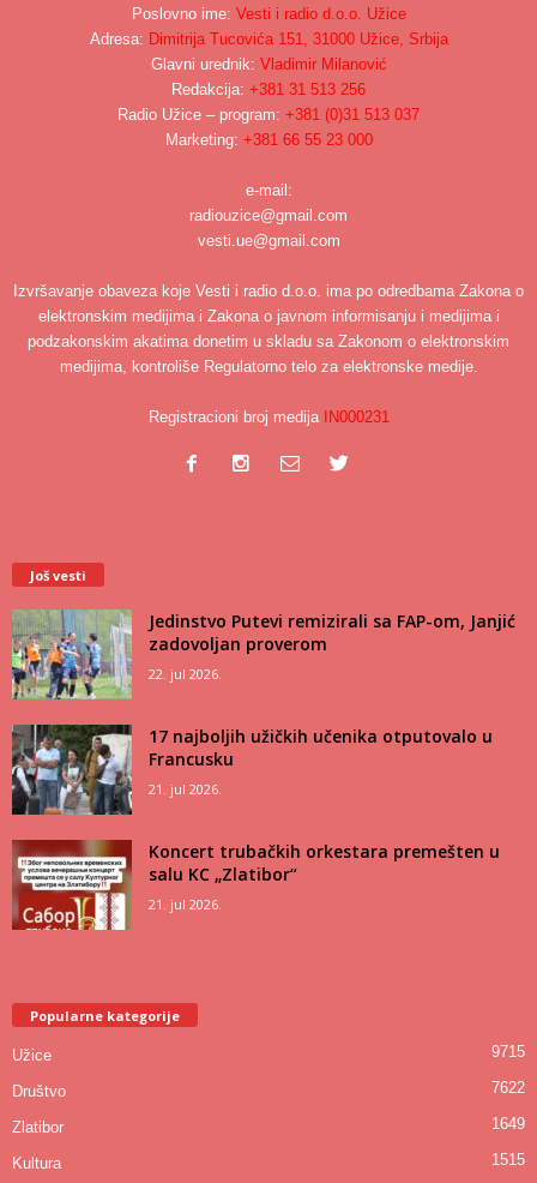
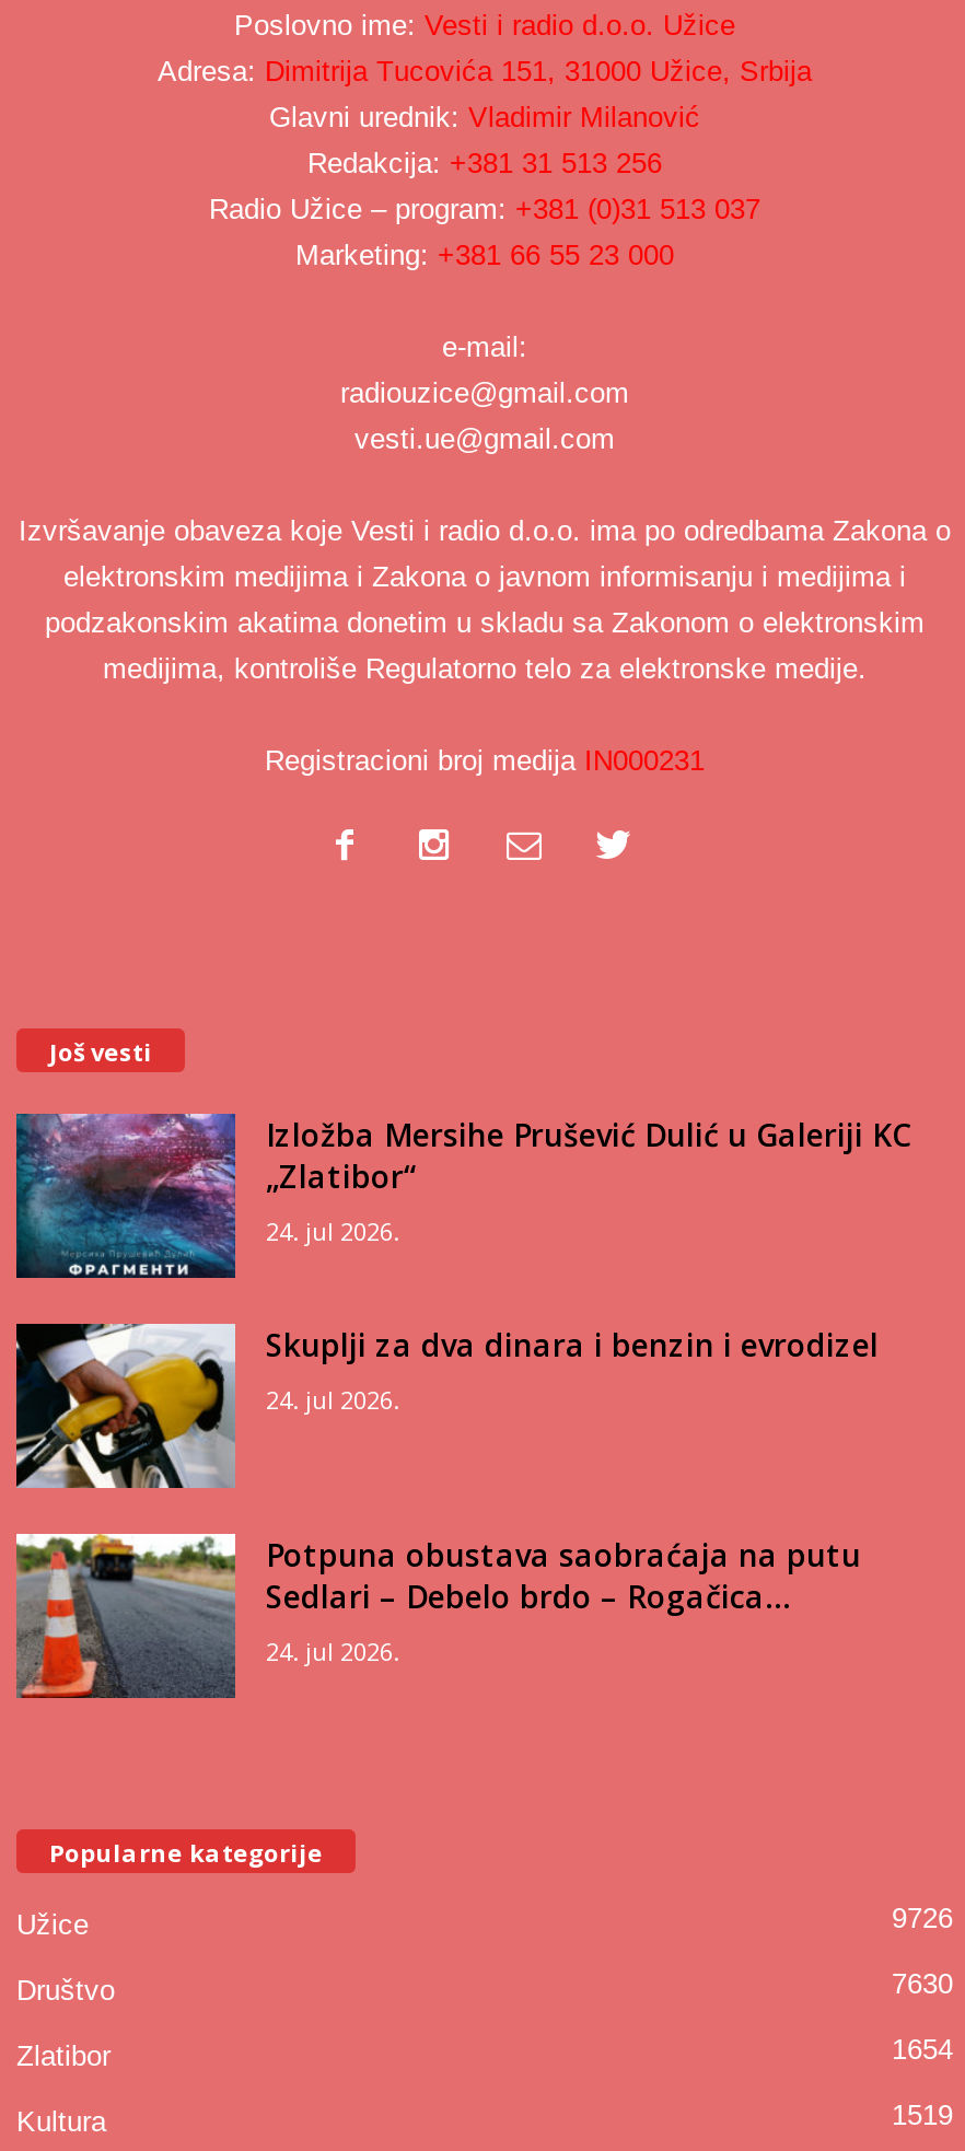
- [image]
- Jedinstvo Putevi remizirali sa FAP-om, Janjić
- zadovoljan proverom
- 22. jul 2026.
+ [image]
+ Izložba Mersihe Prušević Dulić u Galeriji KC
+ „Zlatibor“
+ 24. jul 2026.

- [image]
- 17 najboljih užičkih učenika otputovalo u
- Francusku
- 21. jul 2026.
+ [image]
+ Skuplji za dva dinara i benzin i evrodizel
+ 24. jul 2026.

- [image]
- Koncert trubačkih orkestara premešten u
- salu KC „Zlatibor“
- 21. jul 2026.
+ [image]
+ Potpuna obustava saobraćaja na putu
+ Sedlari – Debelo brdo – Rogačica...
+ 24. jul 2026.

- 9715
+ 9726

- 7622
+ 7630

- 1649
+ 1654

- 1515
+ 1519
